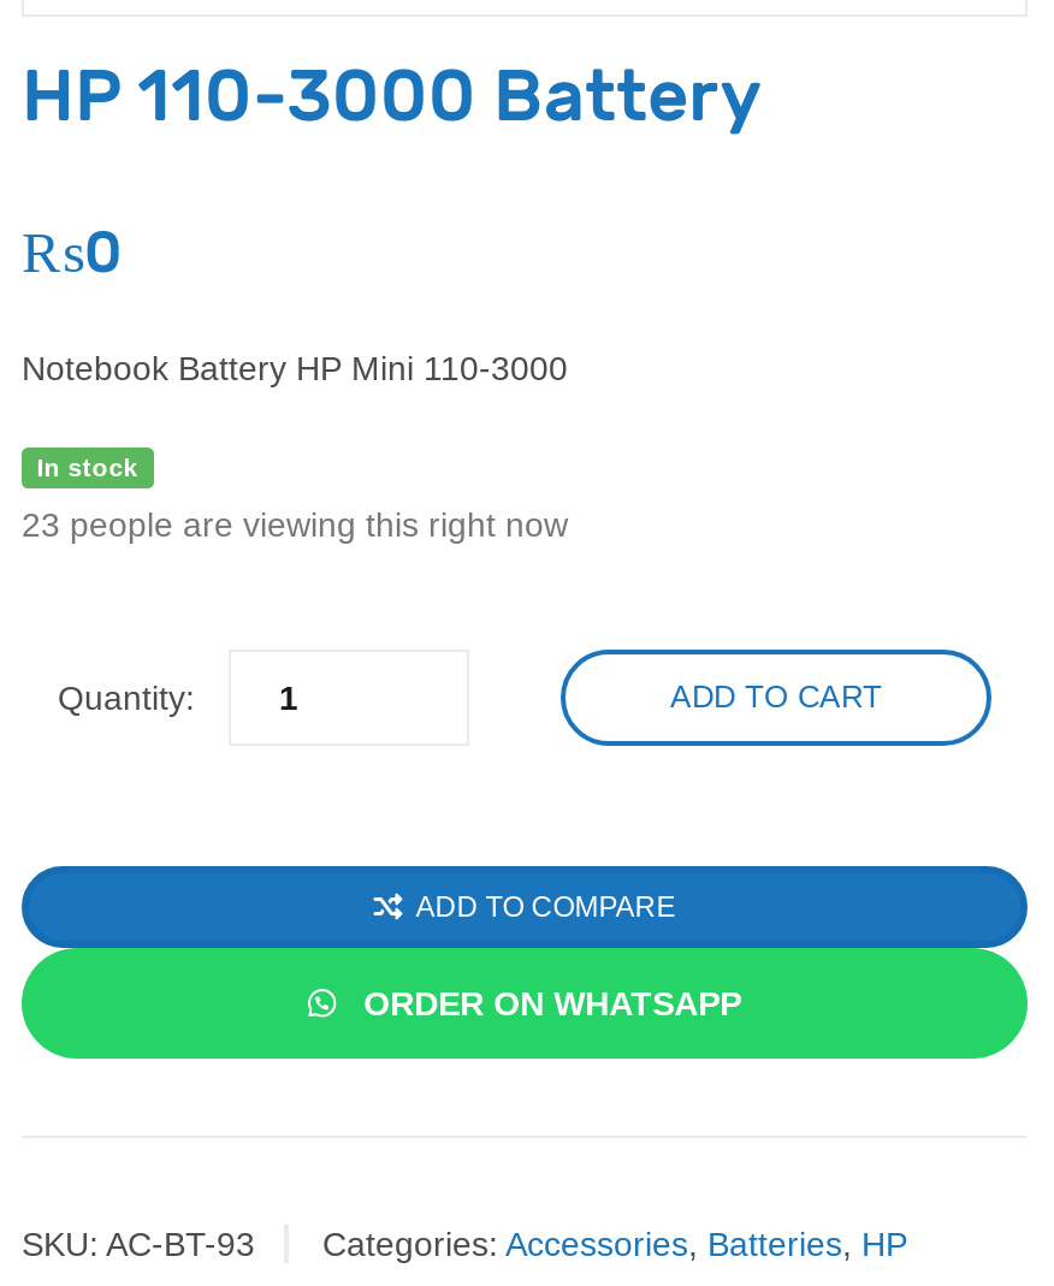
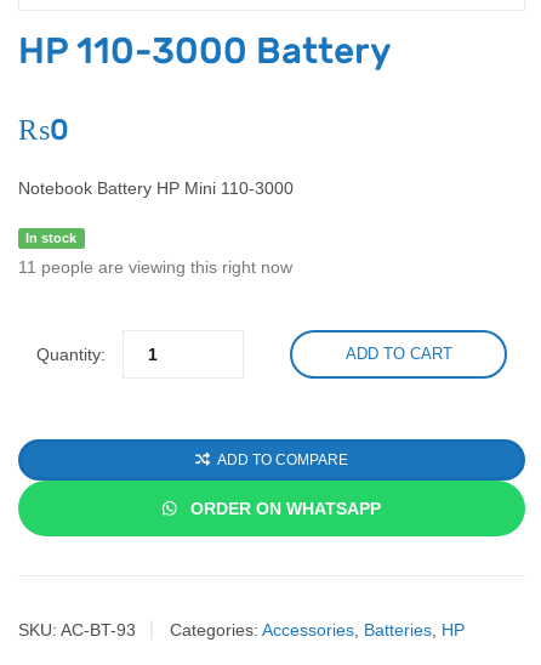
- 23 people are viewing this right now
+ 11 people are viewing this right now
